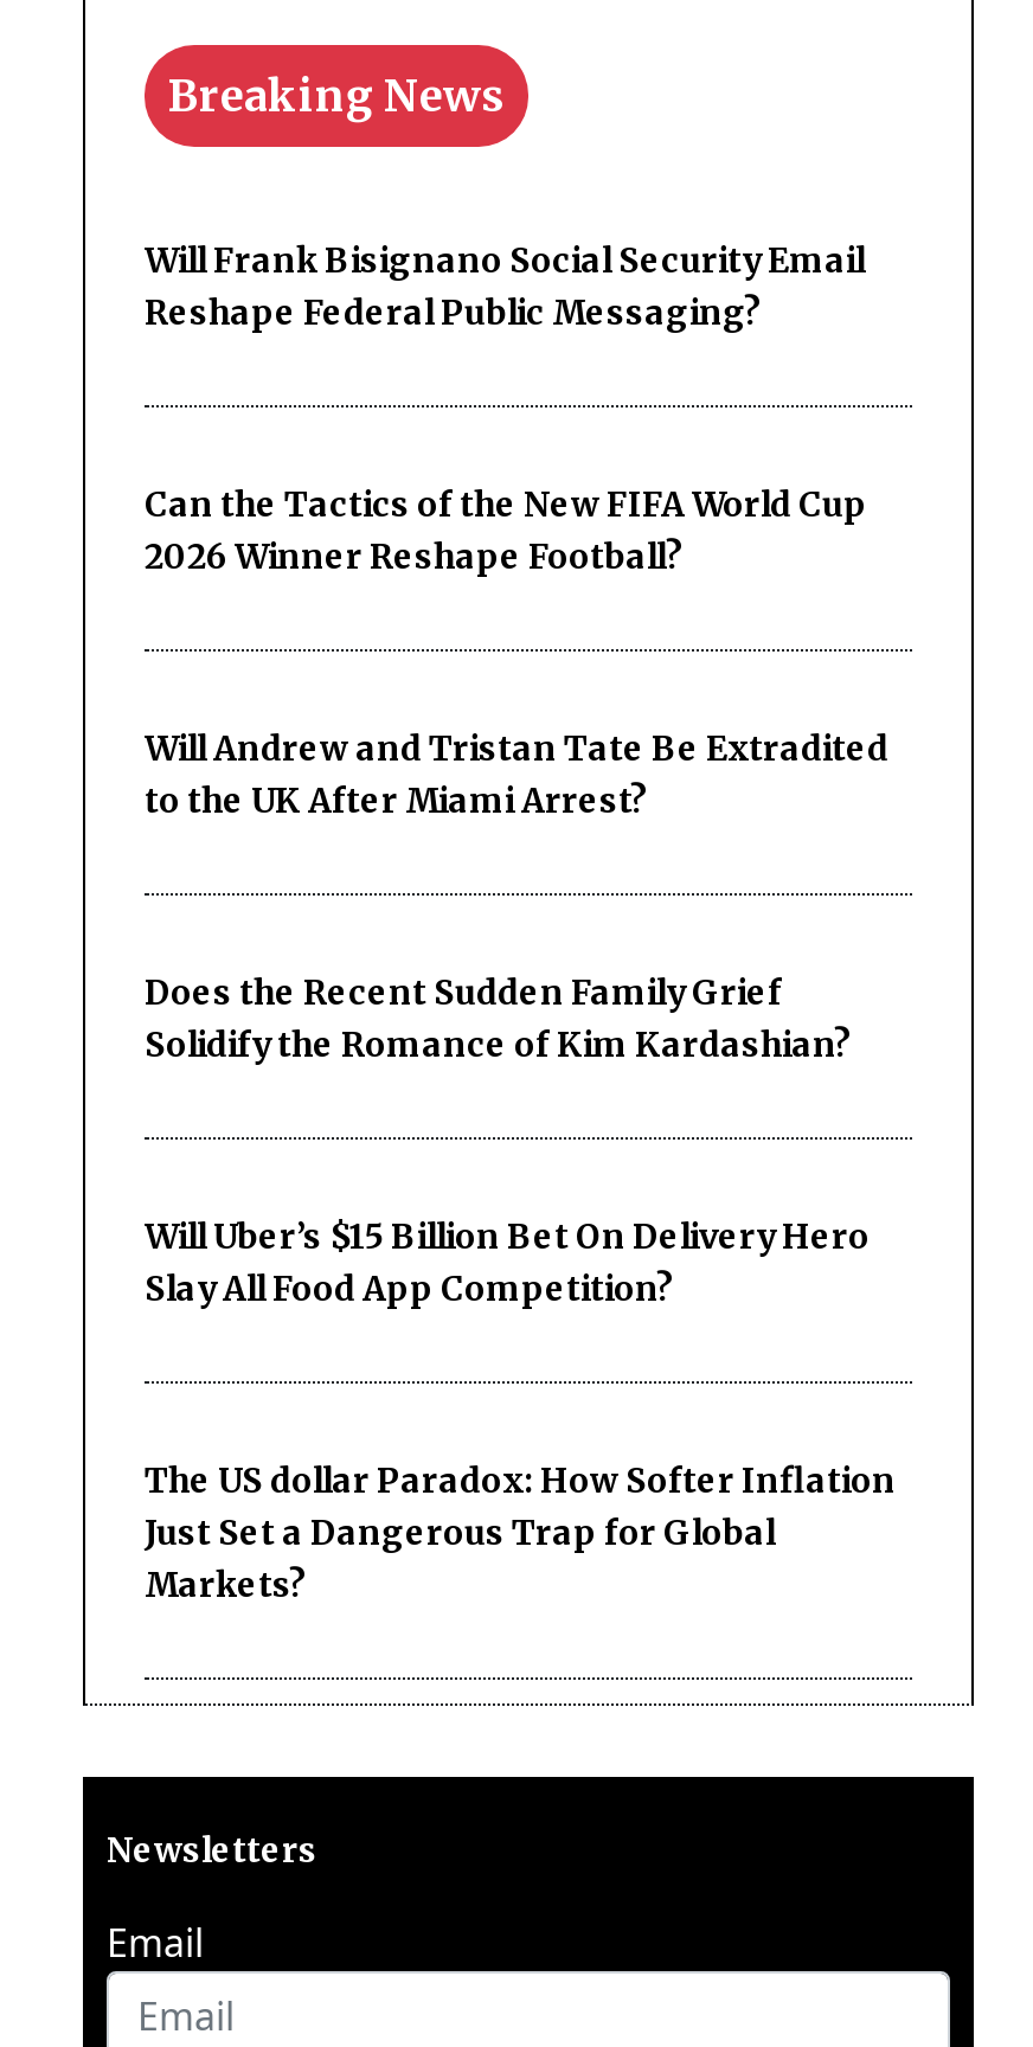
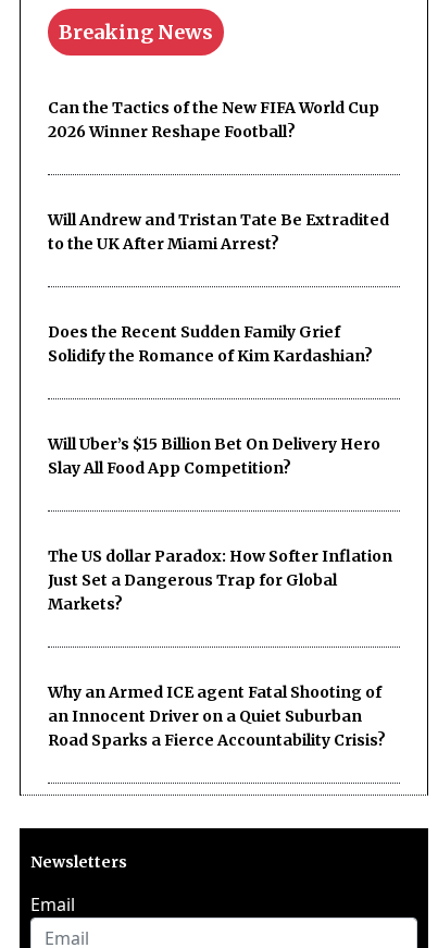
- Will Frank Bisignano Social Security Email
- Reshape Federal Public Messaging?

moved up: Can the Tactics of the New FIFA World Cup | 2026 Winner Reshape Football? | Will Andrew and Tristan Tate Be Extradited | ... | Just Set a Dangerous Trap for Global | Markets?

+ Why an Armed ICE agent Fatal Shooting of
+ an Innocent Driver on a Quiet Suburban
+ Road Sparks a Fierce Accountability Crisis?
